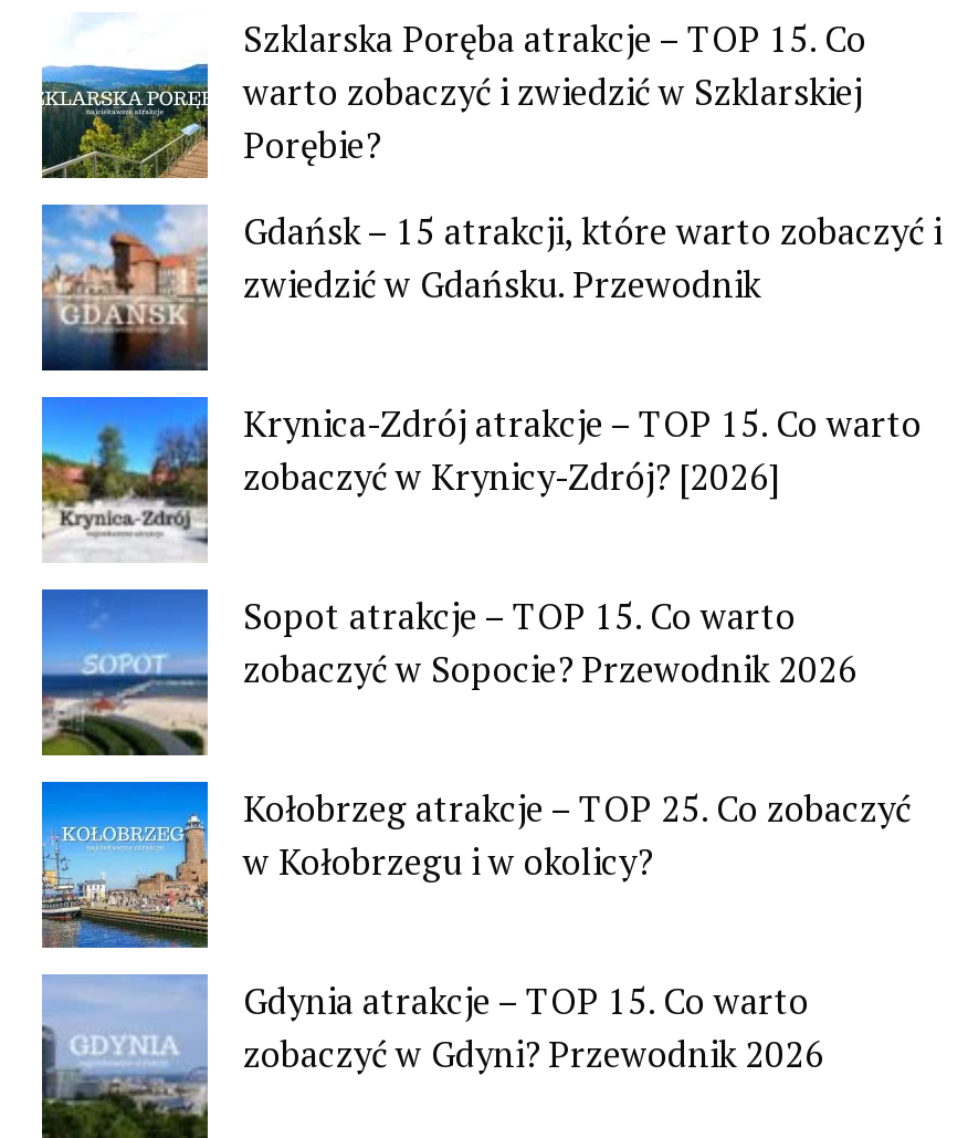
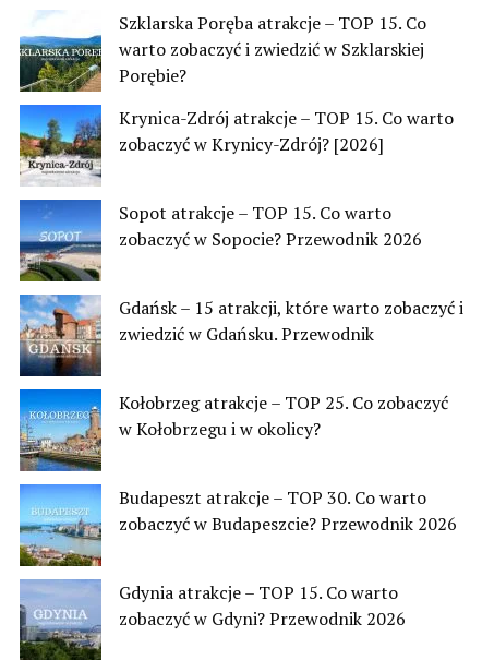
moved down: [image] | Gdańsk – 15 atrakcji, które warto zobaczyć i | zwiedzić w Gdańsku. Przewodnik

moved up: [image] | Krynica-Zdrój atrakcje – TOP 15. Co warto | zobaczyć w Krynicy-Zdrój? [2026] | Sopot atrakcje – TOP 15. Co warto | zobaczyć w Sopocie? Przewodnik 2026

+ [image]
+ Budapeszt atrakcje – TOP 30. Co warto
+ zobaczyć w Budapeszcie? Przewodnik 2026
